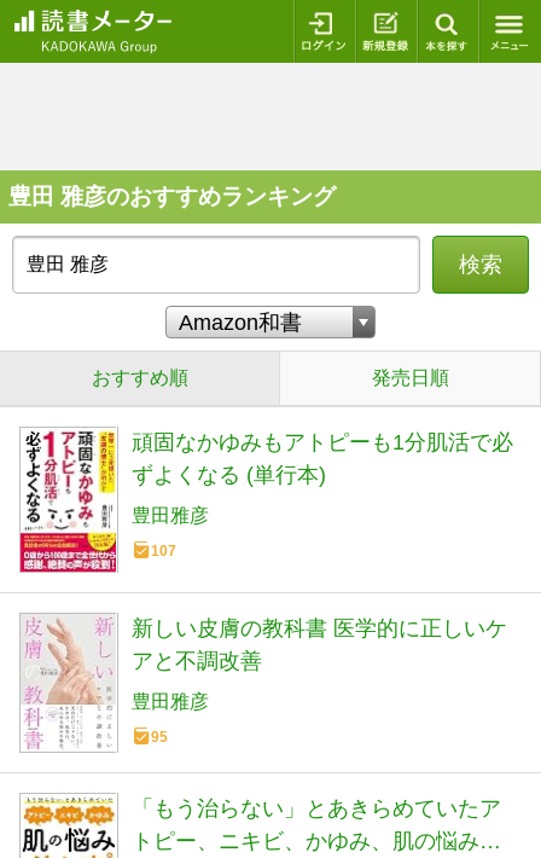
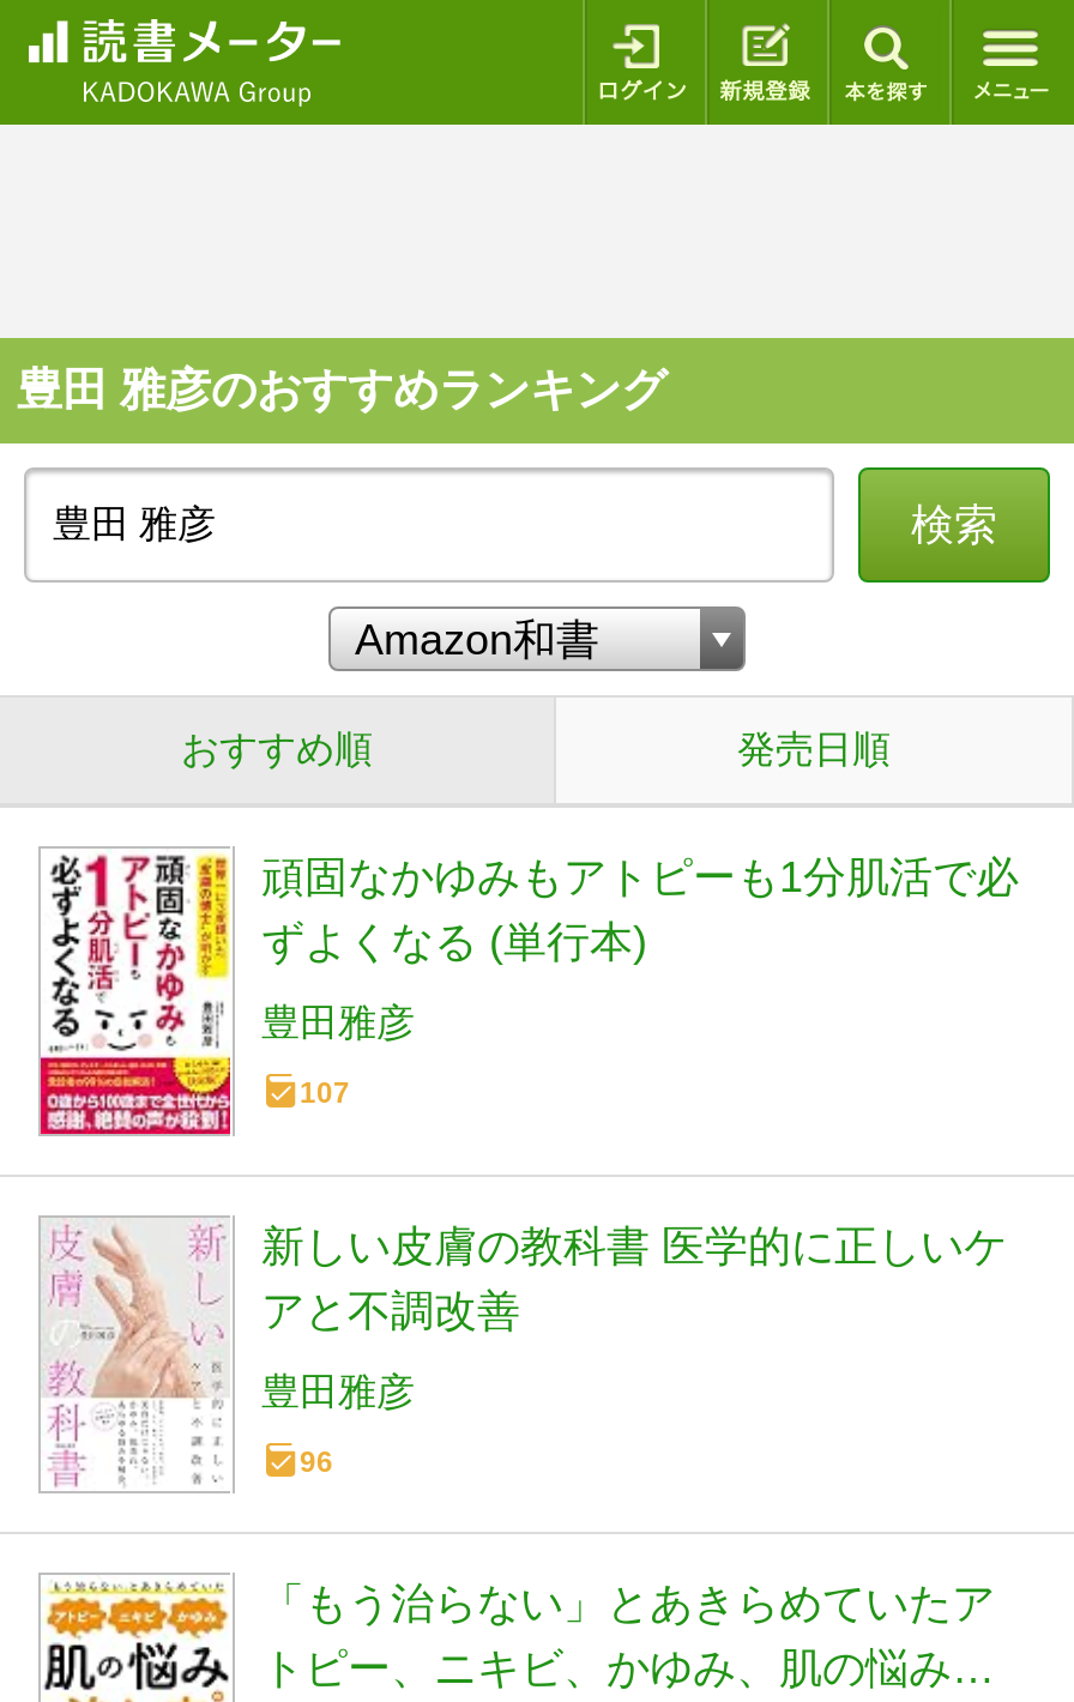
- 95
+ 96
